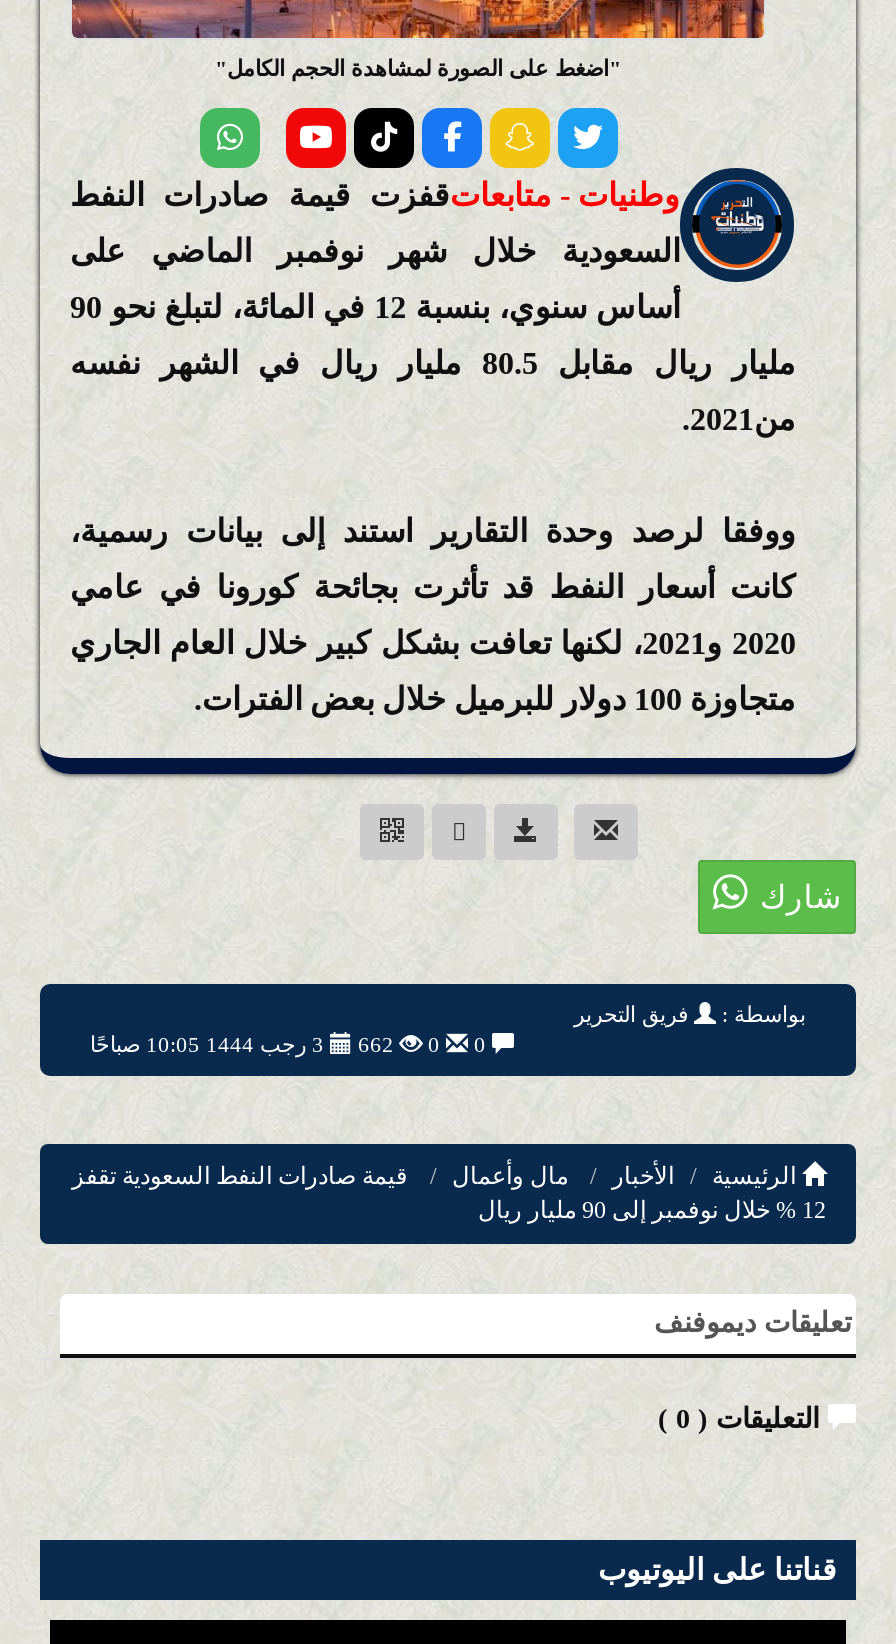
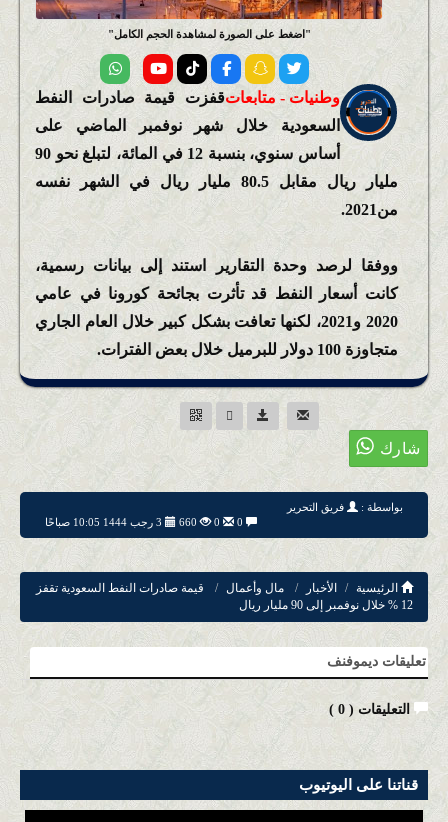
- 662
+ 660
